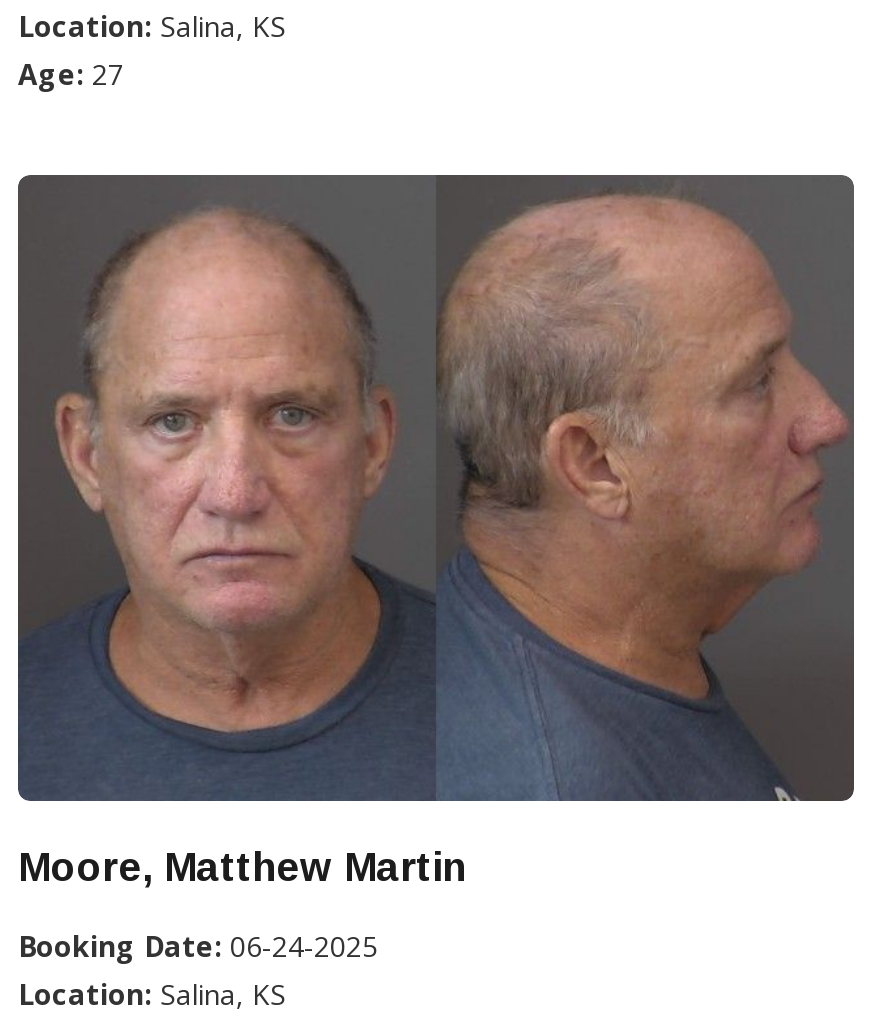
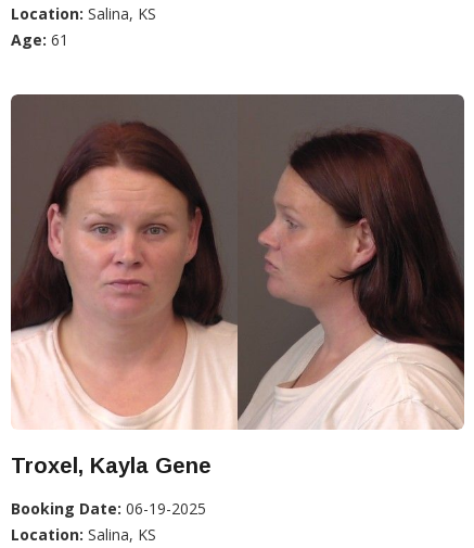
- Age: 27
+ Age: 61

- [image]
- Moore, Matthew Martin
+ [image]
+ Troxel, Kayla Gene

- Booking Date: 06-24-2025
+ Booking Date: 06-19-2025
